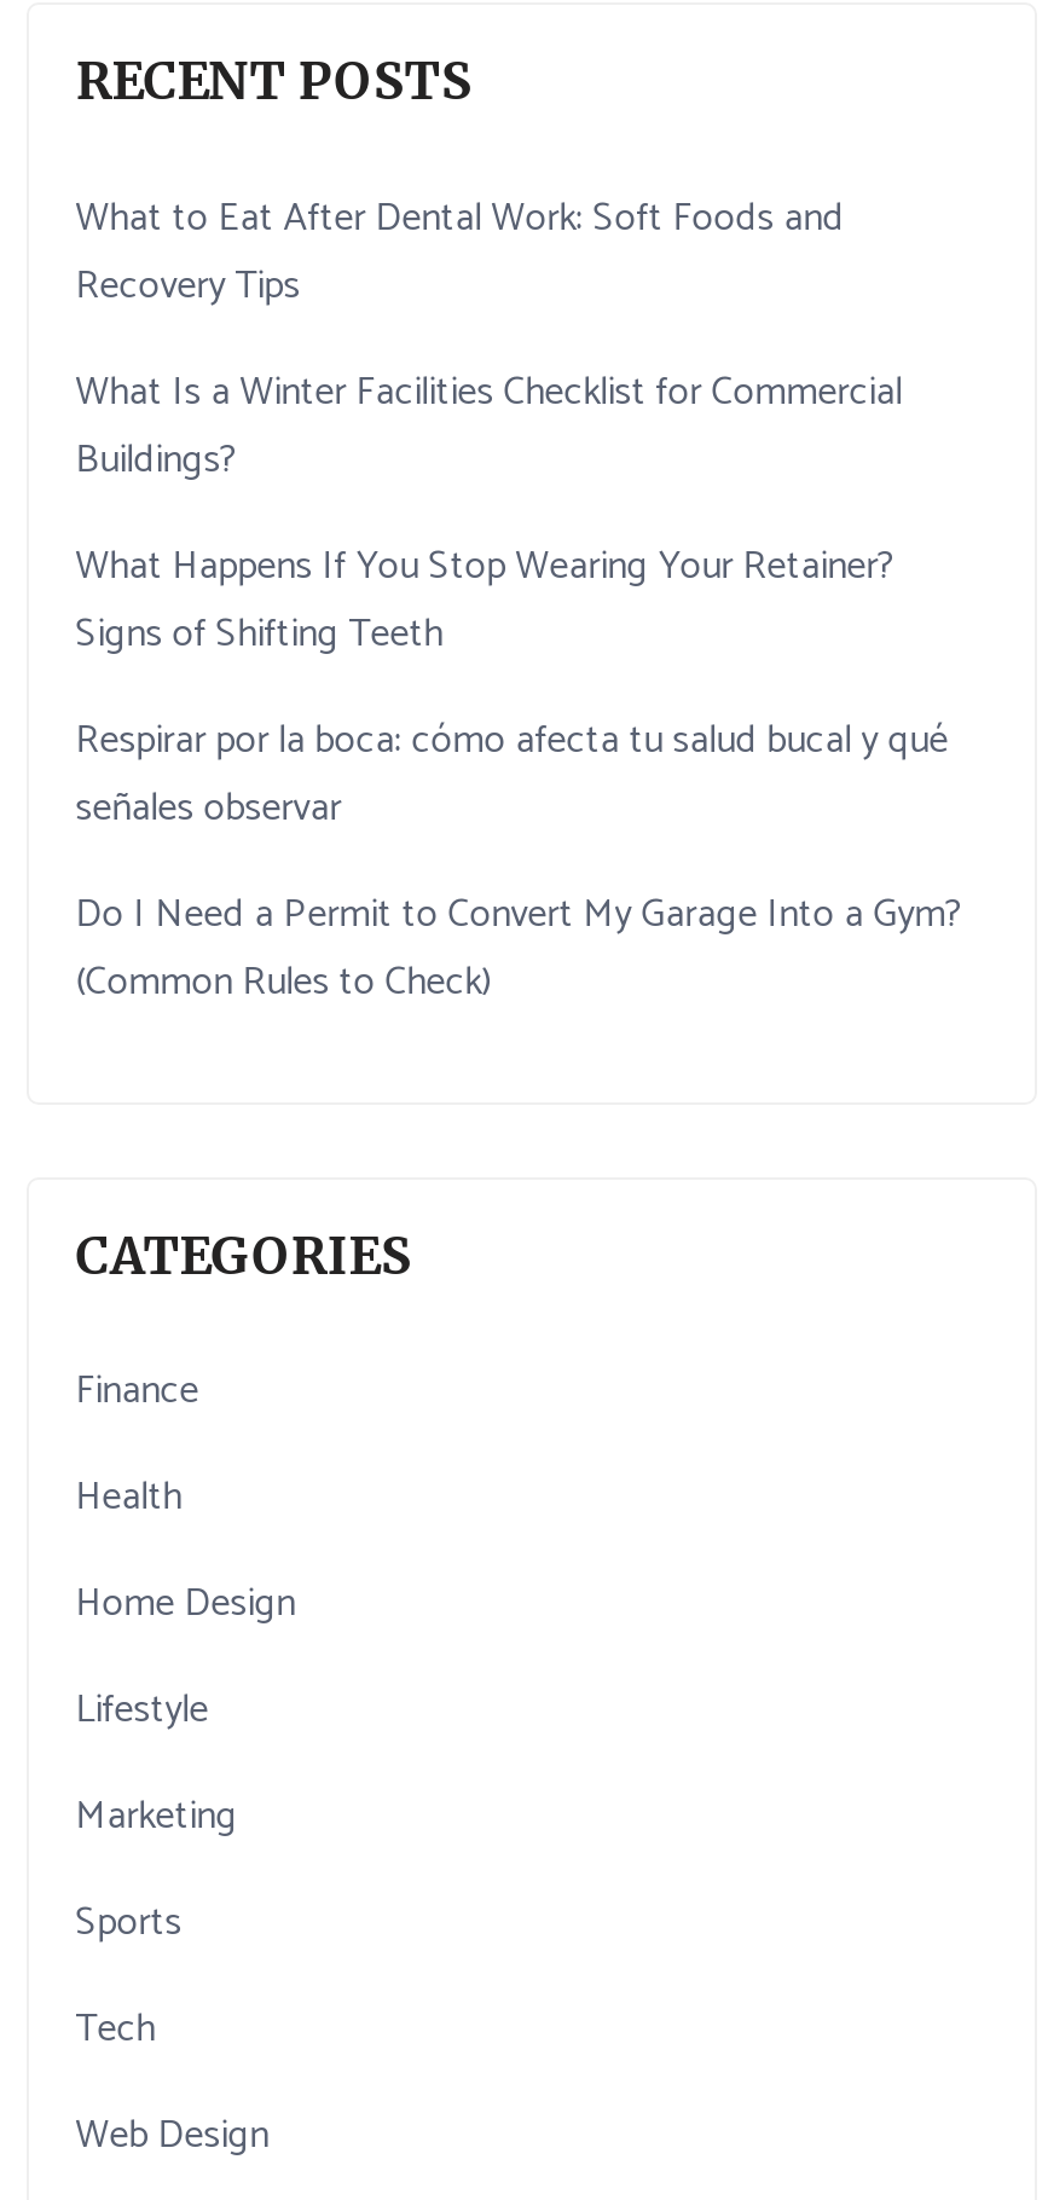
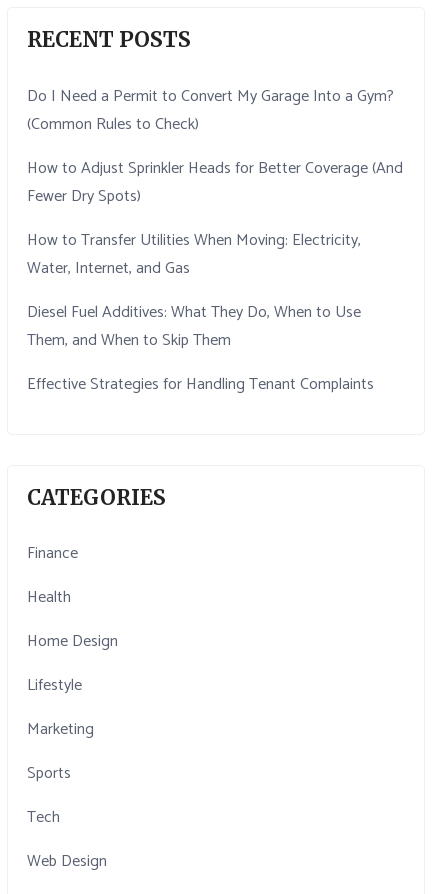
- What to Eat After Dental Work: Soft Foods and
- Recovery Tips
- What Is a Winter Facilities Checklist for Commercial
- Buildings?
- What Happens If You Stop Wearing Your Retainer?
- Signs of Shifting Teeth
- Respirar por la boca: cómo afecta tu salud bucal y qué
- señales observar

moved up: Do I Need a Permit to Convert My Garage Into a Gym? | (Common Rules to Check)

+ How to Adjust Sprinkler Heads for Better Coverage (And
+ Fewer Dry Spots)
+ How to Transfer Utilities When Moving: Electricity,
+ Water, Internet, and Gas
+ Diesel Fuel Additives: What They Do, When to Use
+ Them, and When to Skip Them
+ Effective Strategies for Handling Tenant Complaints
